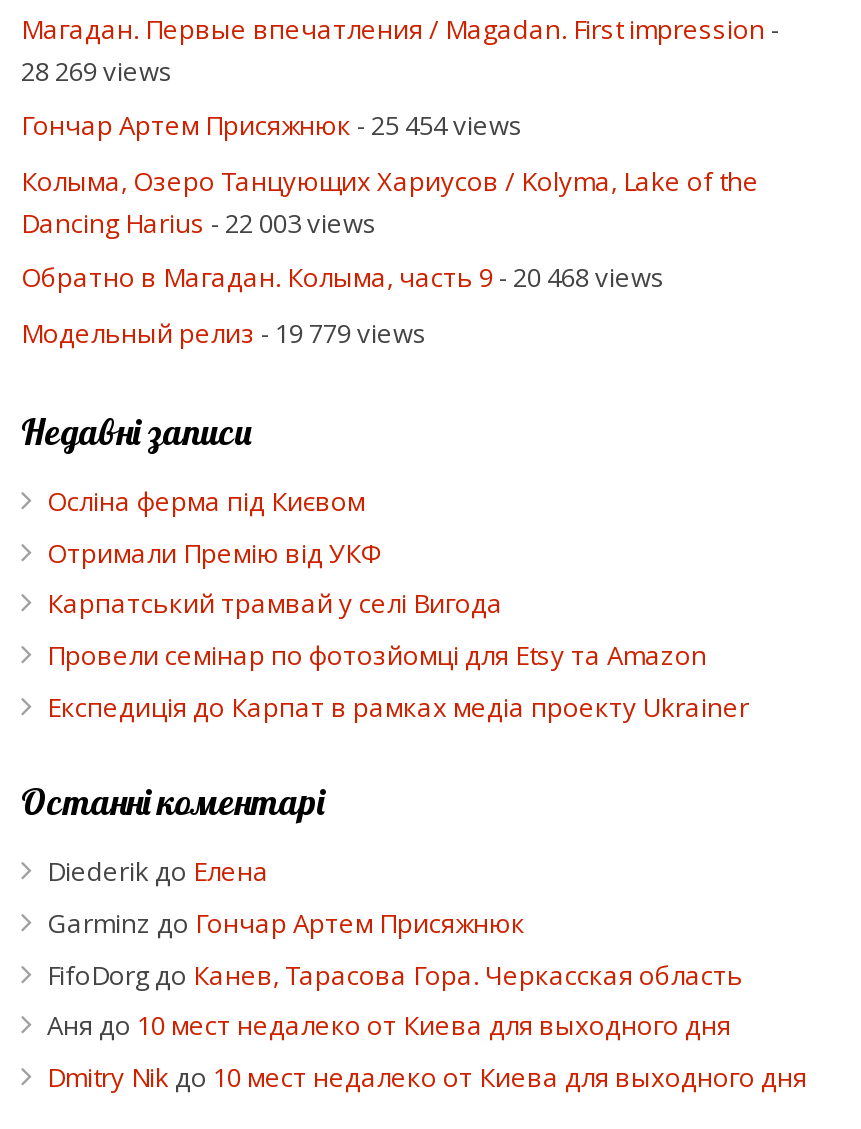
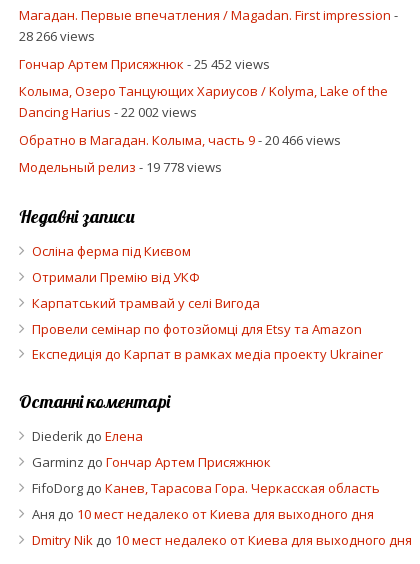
- 28 269 views
+ 28 266 views

- Гончар Артем Присяжнюк - 25 454 views
+ Гончар Артем Присяжнюк - 25 452 views

- Dancing Harius - 22 003 views
+ Dancing Harius - 22 002 views

- Обратно в Магадан. Колыма, часть 9 - 20 468 views
+ Обратно в Магадан. Колыма, часть 9 - 20 466 views

- Модельный релиз - 19 779 views
+ Модельный релиз - 19 778 views
